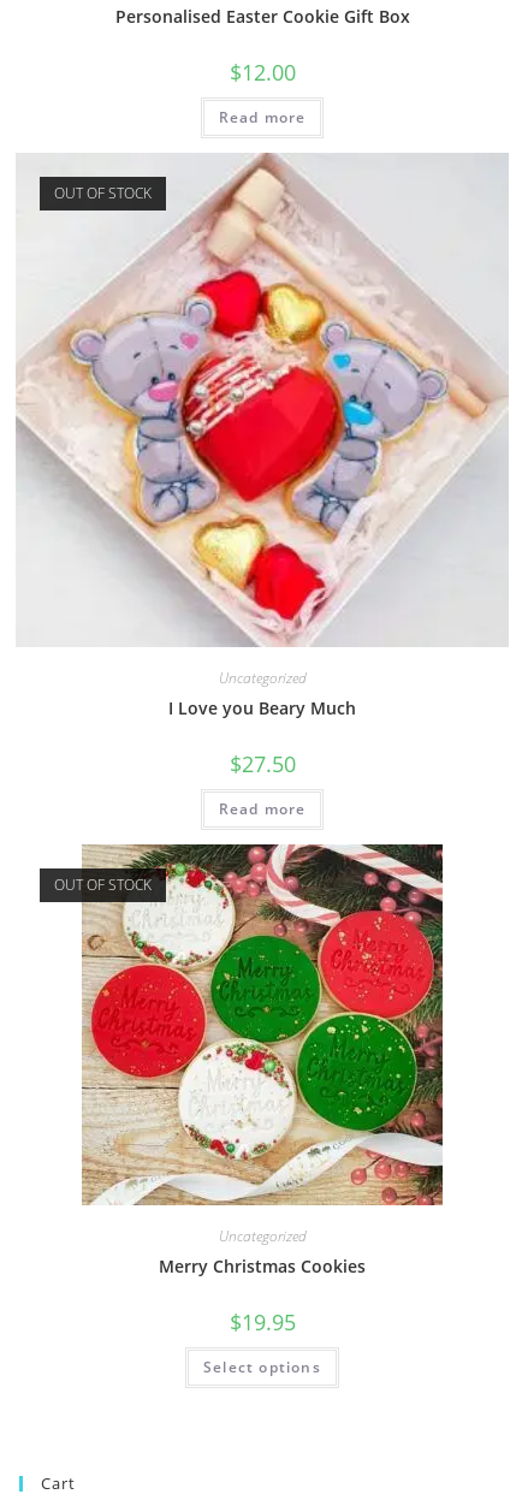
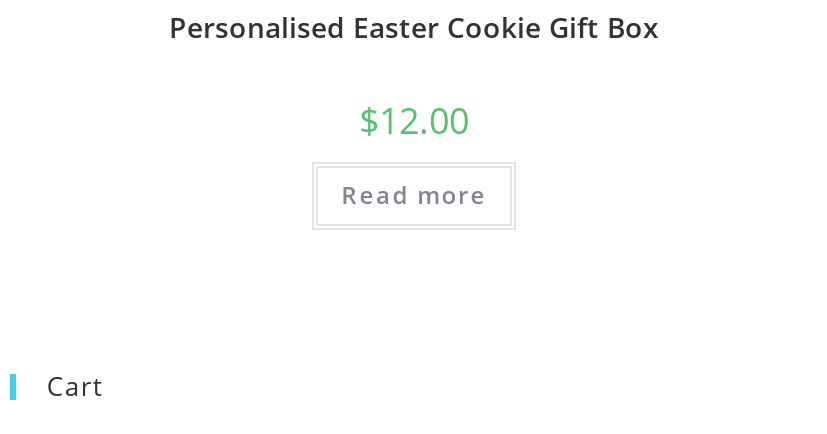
- [image]
- OUT OF STOCK

- Uncategorized
- I Love you Beary Much
- $27.50
- Read more

- [image]
- OUT OF STOCK

- Uncategorized
- Merry Christmas Cookies
- $19.95
- Select options
